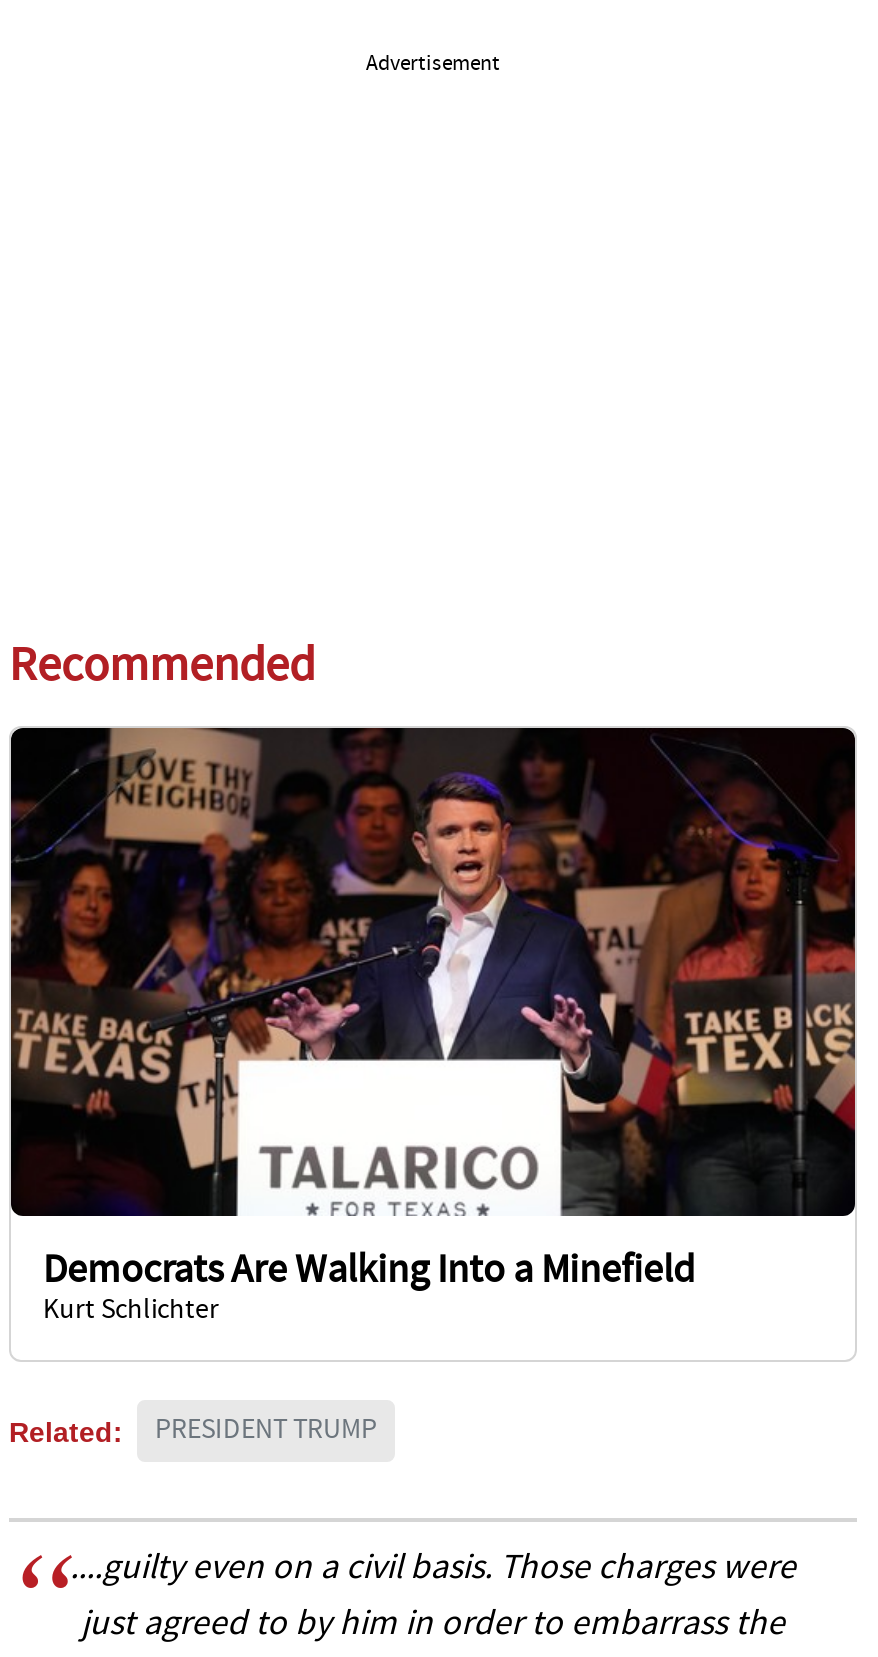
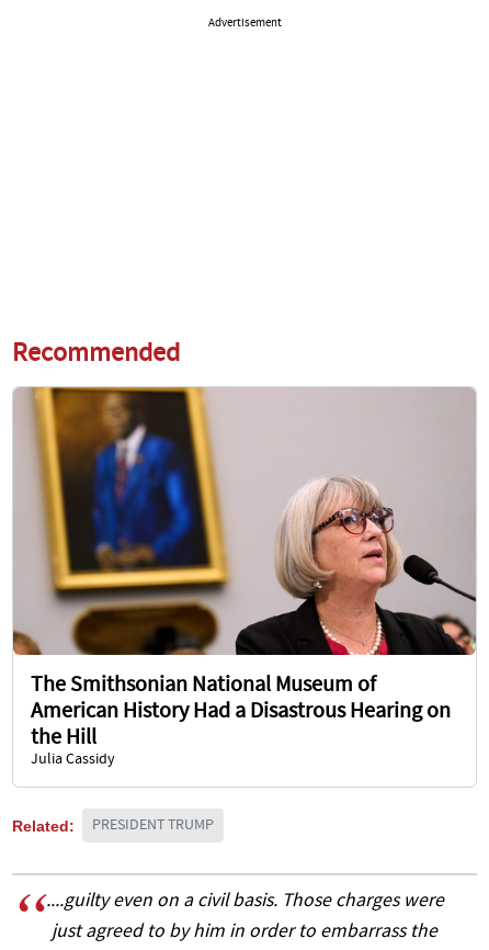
- [image]
- Democrats Are Walking Into a Minefield
- Kurt Schlichter
+ [image]
+ The Smithsonian National Museum of
+ American History Had a Disastrous Hearing on
+ the Hill
+ Julia Cassidy
